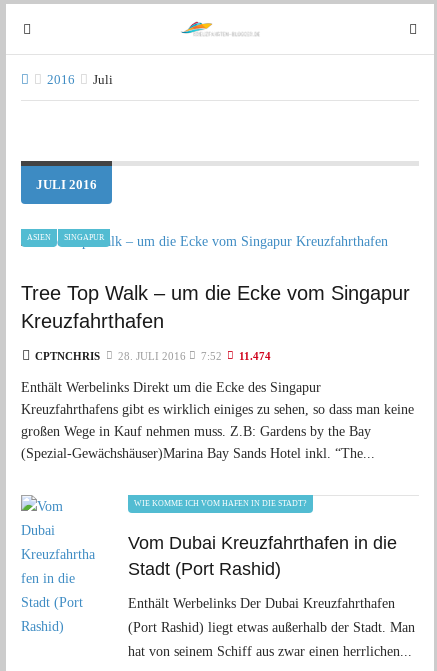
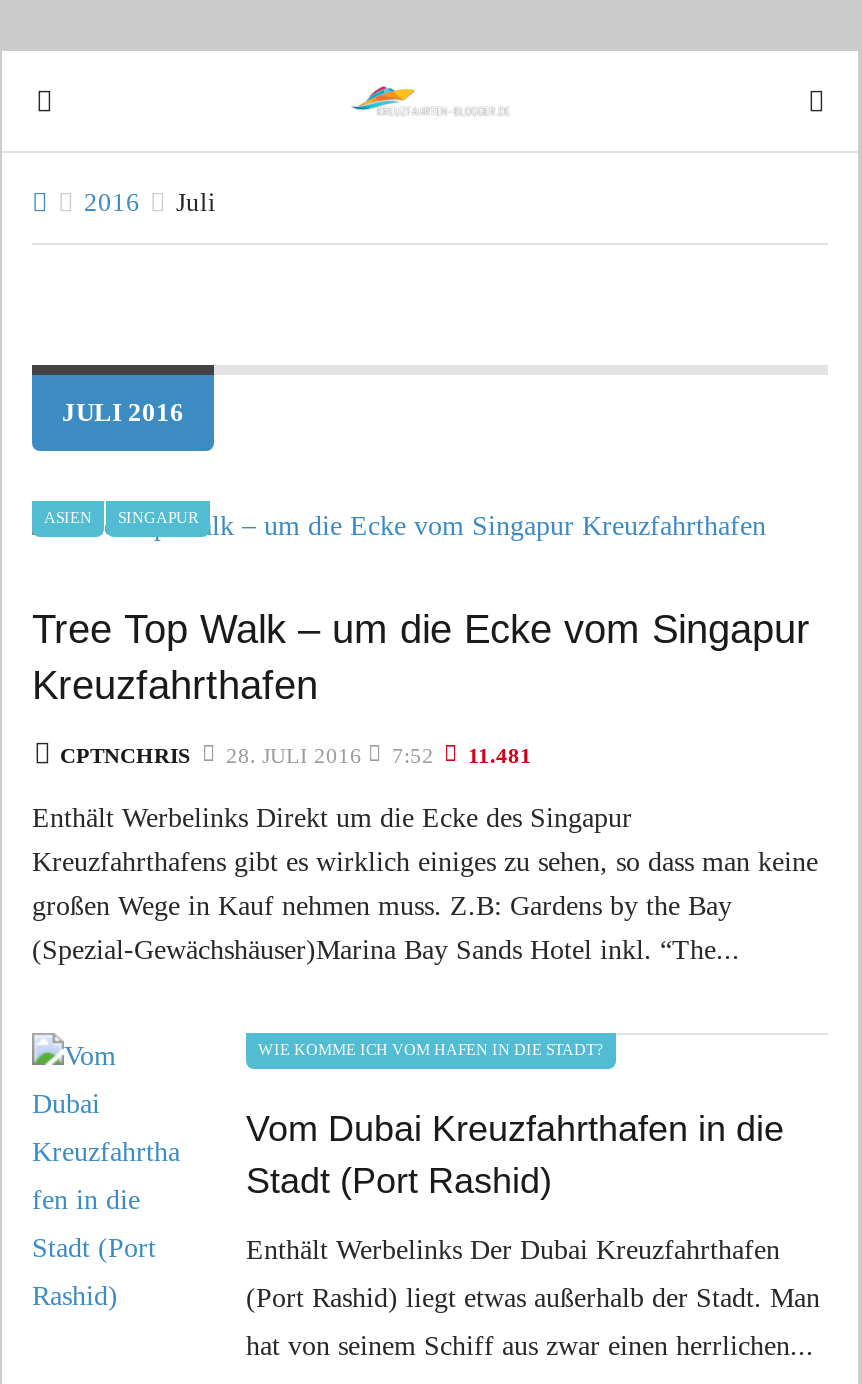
- CPTNCHRIS 28. JULI 2016 7:52 11.474
+ CPTNCHRIS 28. JULI 2016 7:52 11.481
